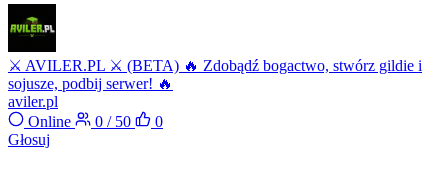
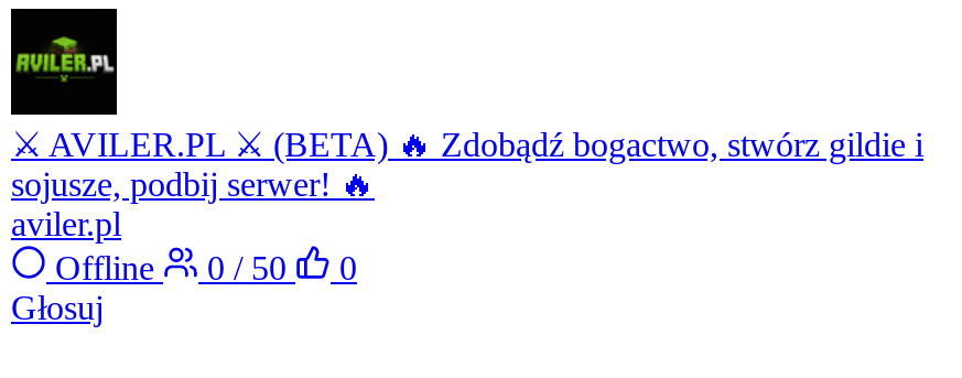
- Online
+ Offline
